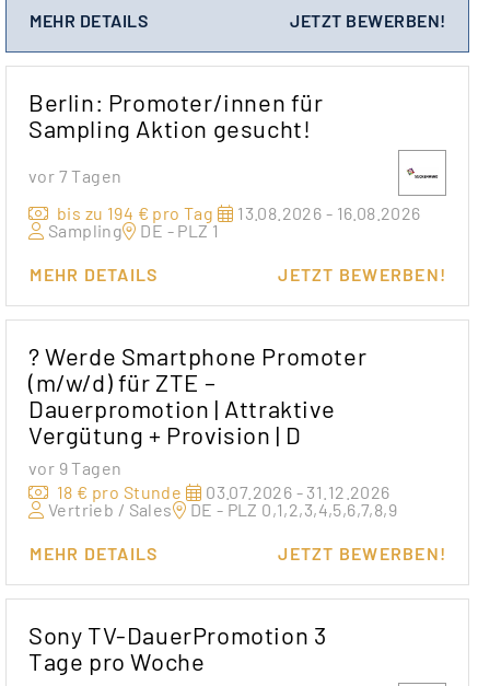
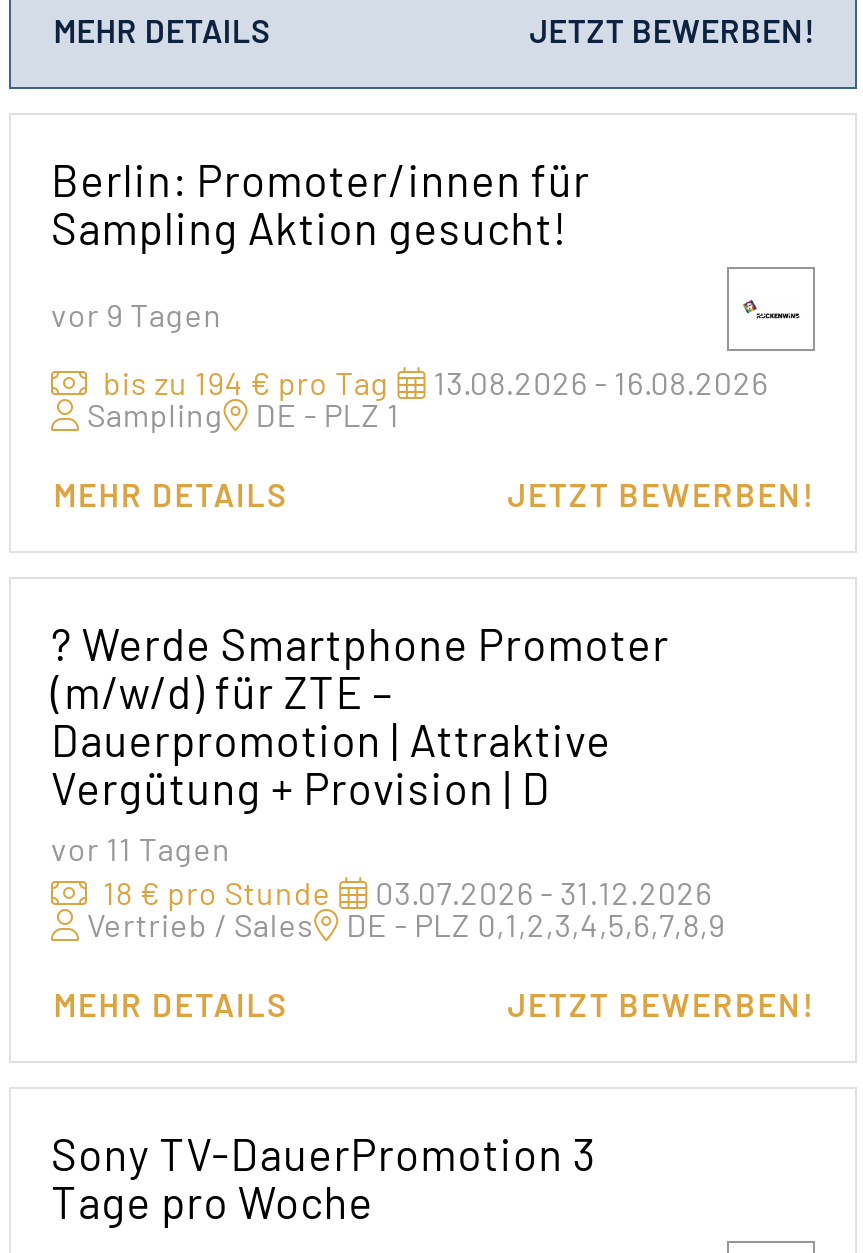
- vor 7 Tagen
+ vor 9 Tagen

- vor 9 Tagen
+ vor 11 Tagen
